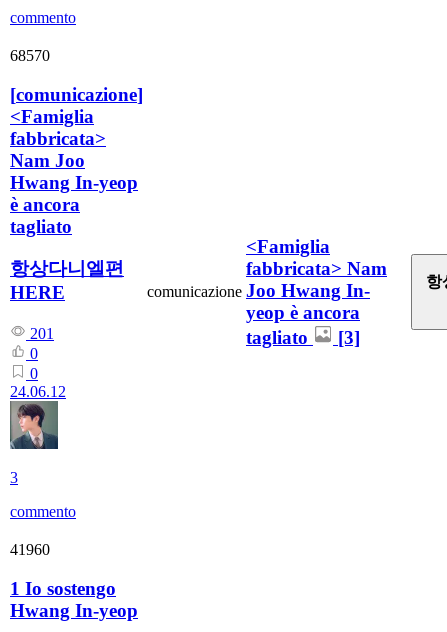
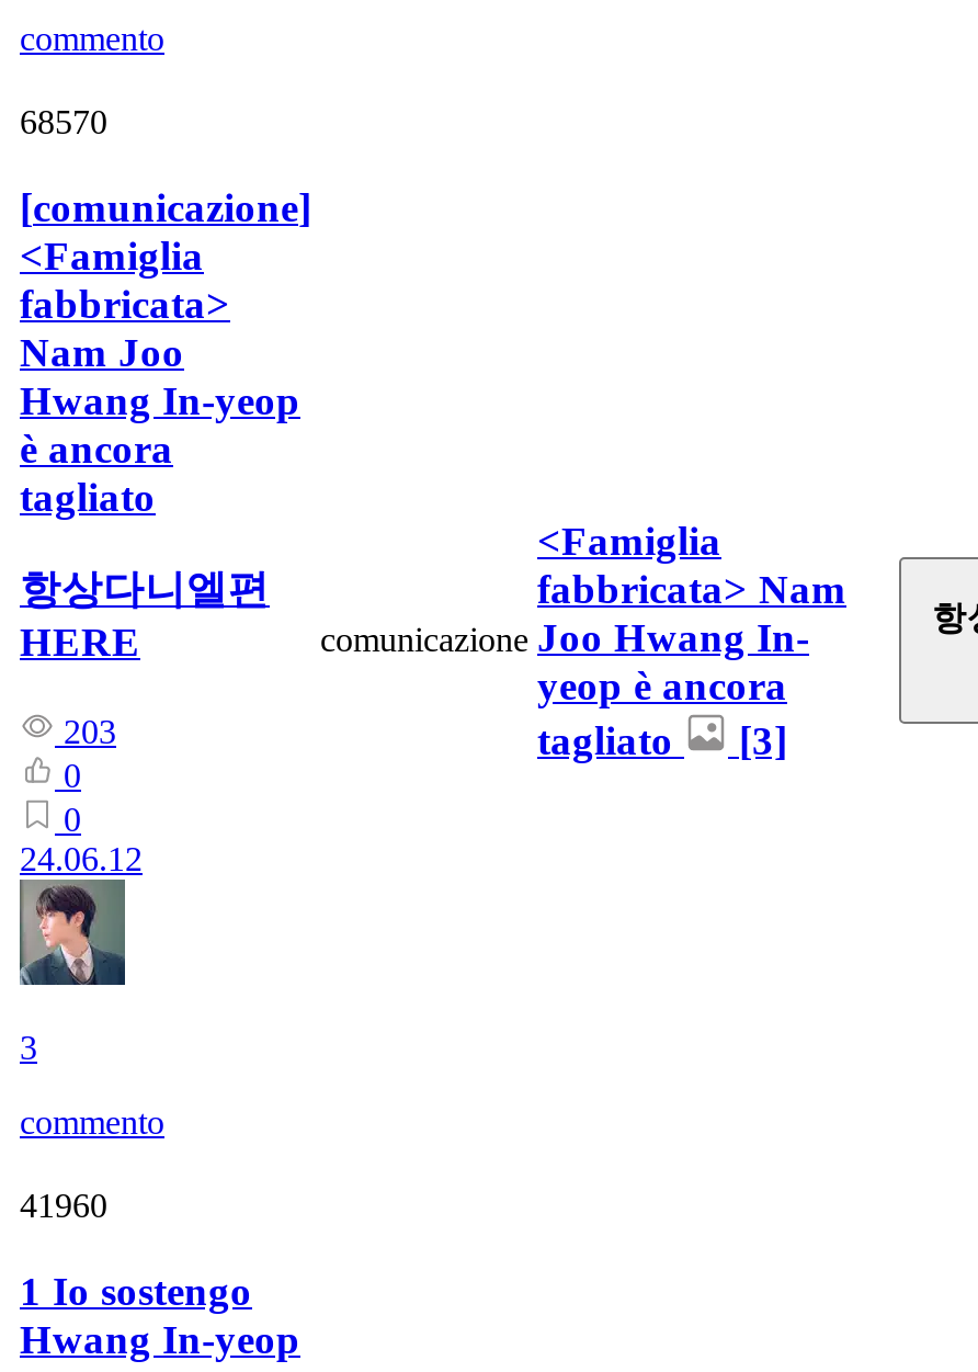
- 201
+ 203
